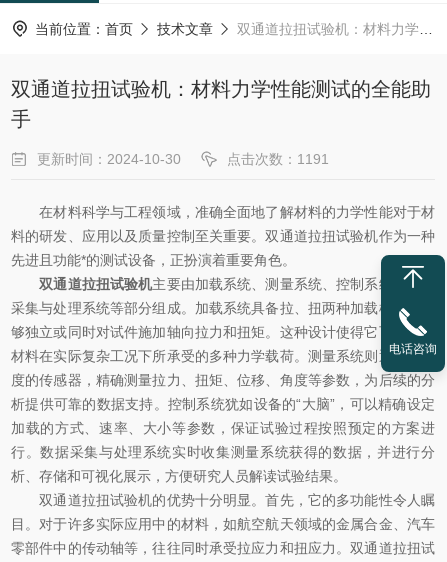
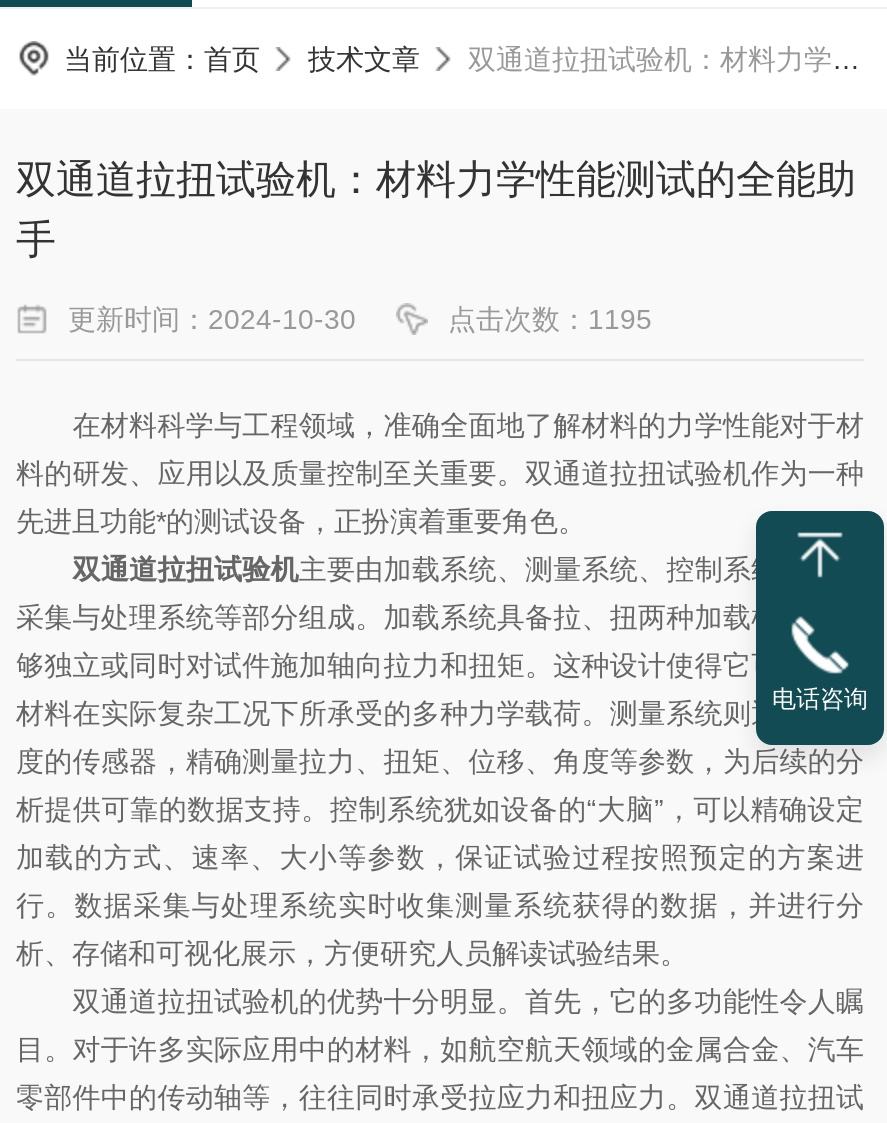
- 点击次数：1191
+ 点击次数：1195
